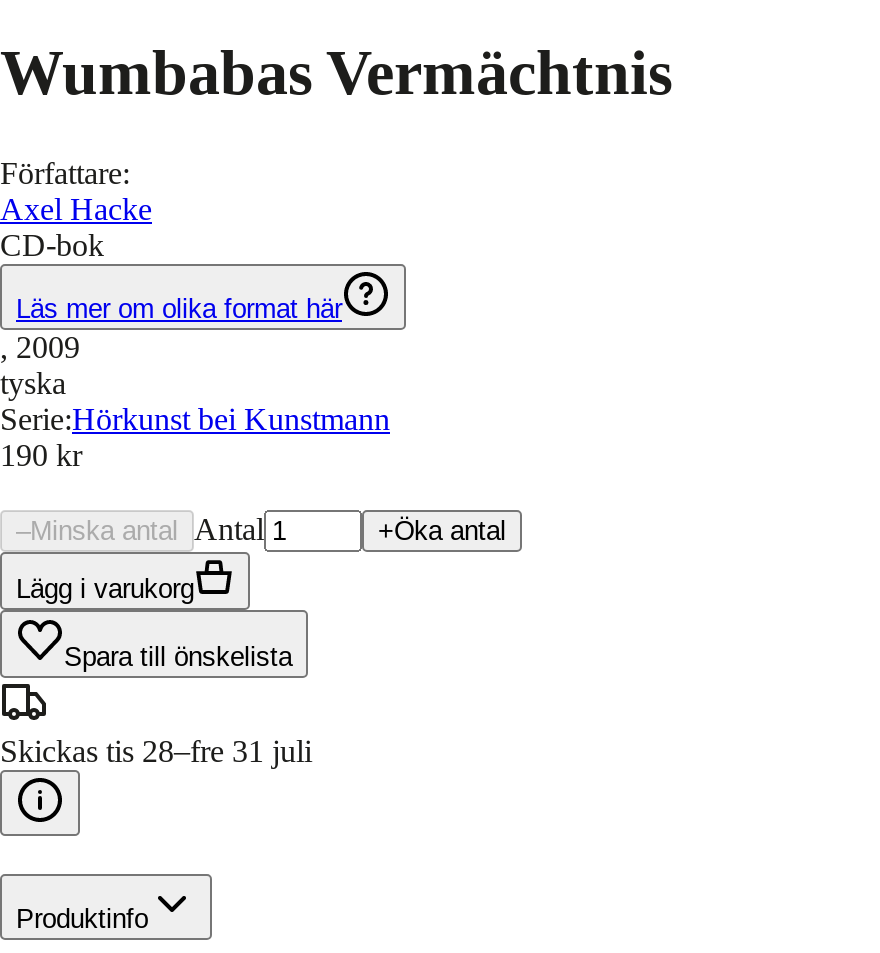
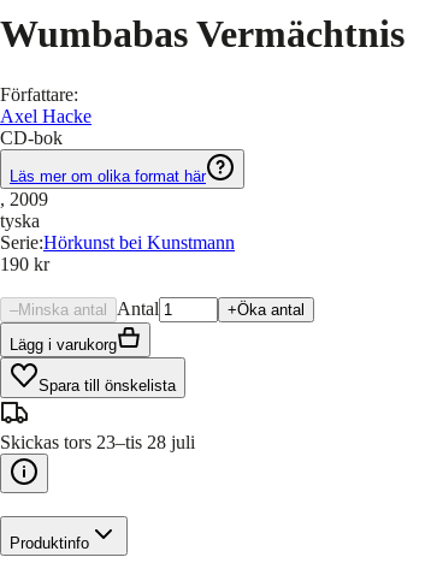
- Skickas tis 28–fre 31 juli
+ Skickas tors 23–tis 28 juli
